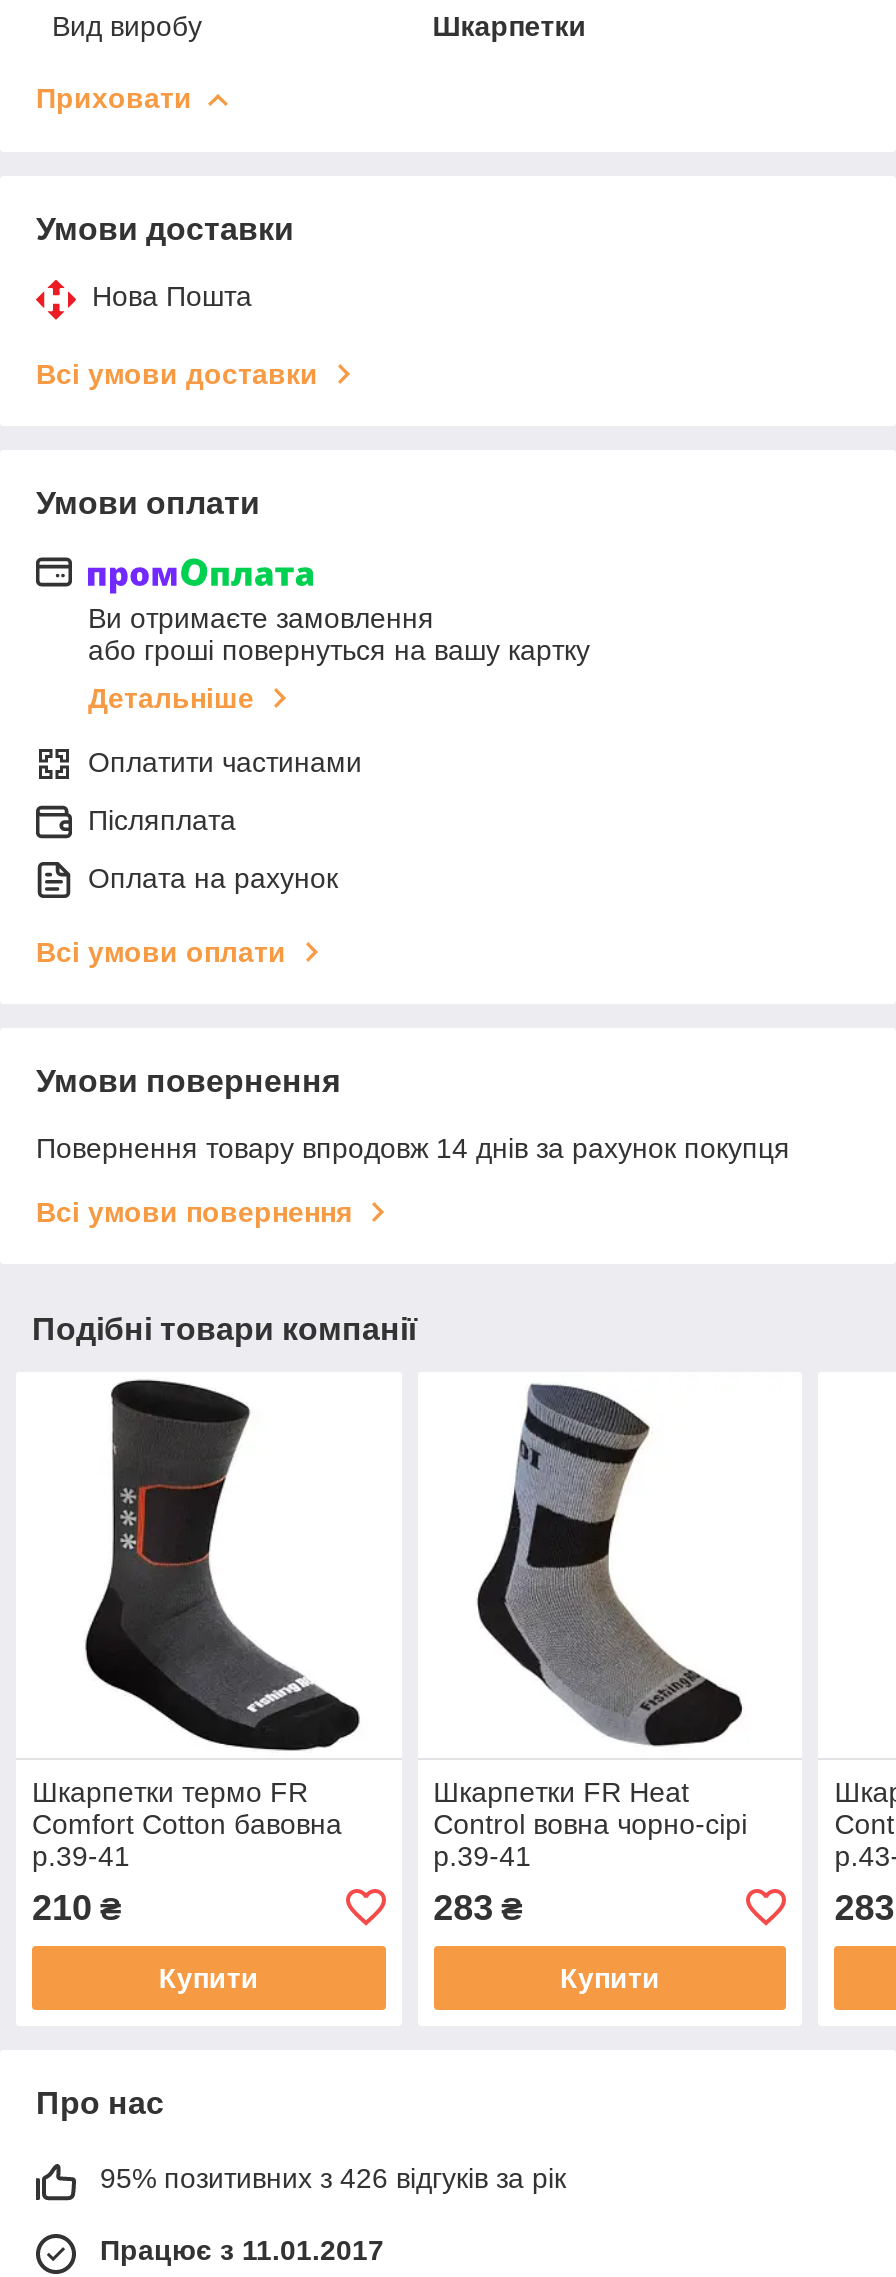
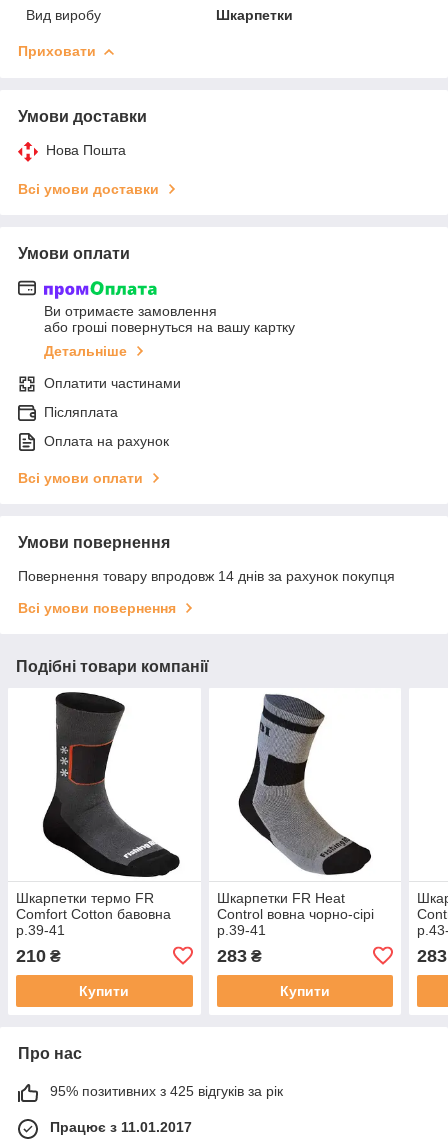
- 95% позитивних з 426 відгуків за рік
+ 95% позитивних з 425 відгуків за рік
